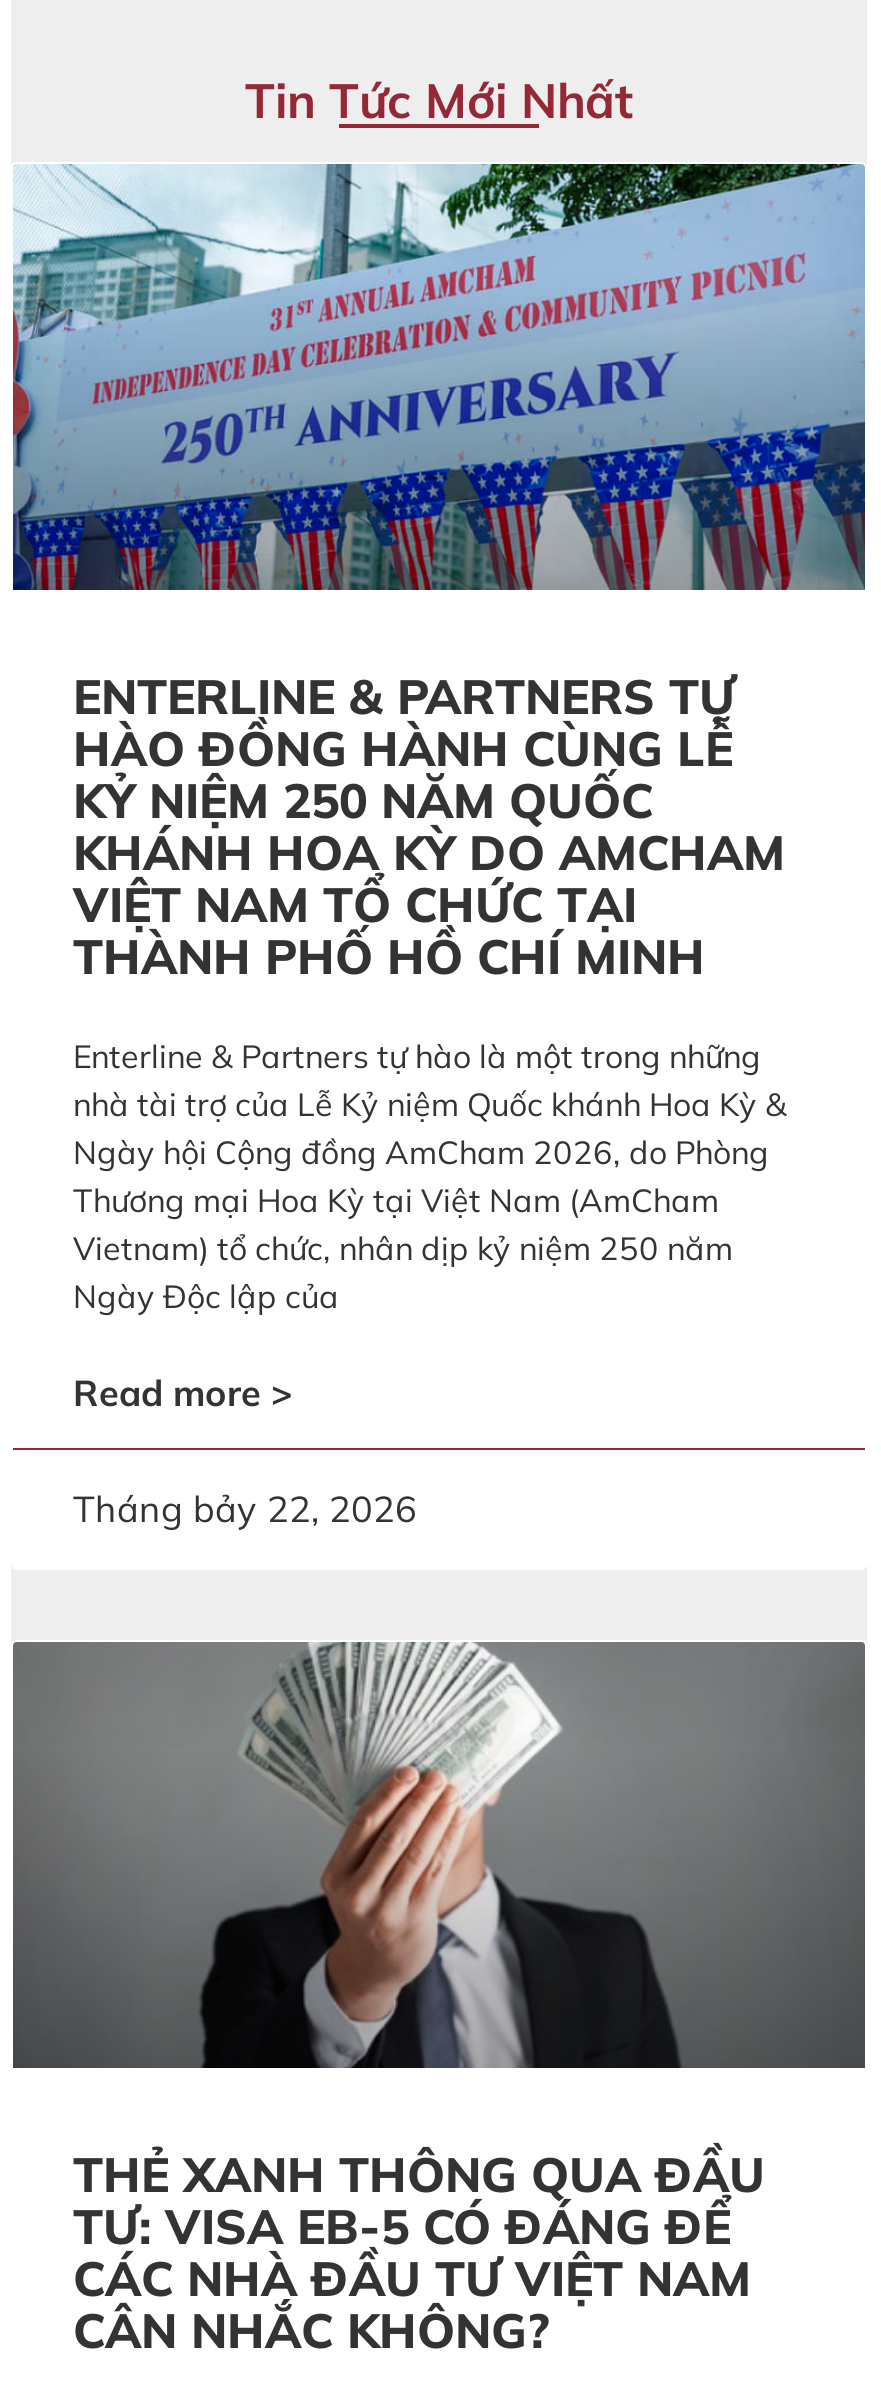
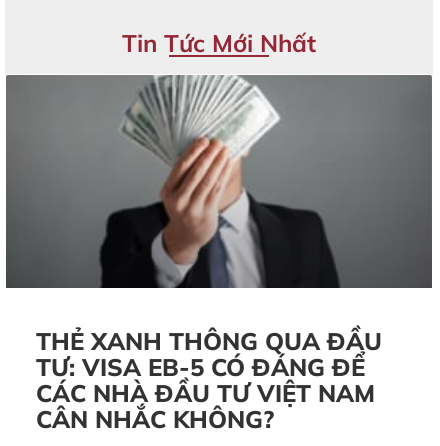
- [image]
- ENTERLINE & PARTNERS TỰ
- HÀO ĐỒNG HÀNH CÙNG LỄ
- KỶ NIỆM 250 NĂM QUỐC
- KHÁNH HOA KỲ DO AMCHAM
- VIỆT NAM TỔ CHỨC TẠI
- THÀNH PHỐ HỒ CHÍ MINH
- Enterline & Partners tự hào là một trong những
- nhà tài trợ của Lễ Kỷ niệm Quốc khánh Hoa Kỳ &
- Ngày hội Cộng đồng AmCham 2026, do Phòng
- Thương mại Hoa Kỳ tại Việt Nam (AmCham
- Vietnam) tổ chức, nhân dịp kỷ niệm 250 năm
- Ngày Độc lập của
- Read more >
- Tháng bảy 22, 2026
